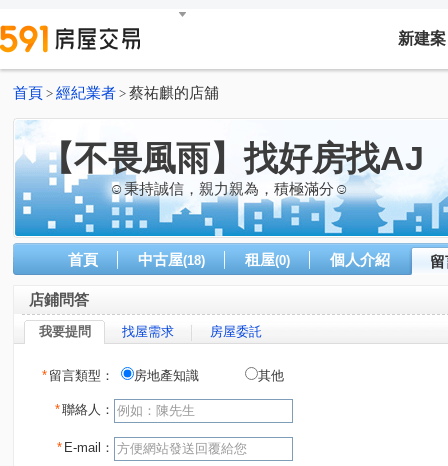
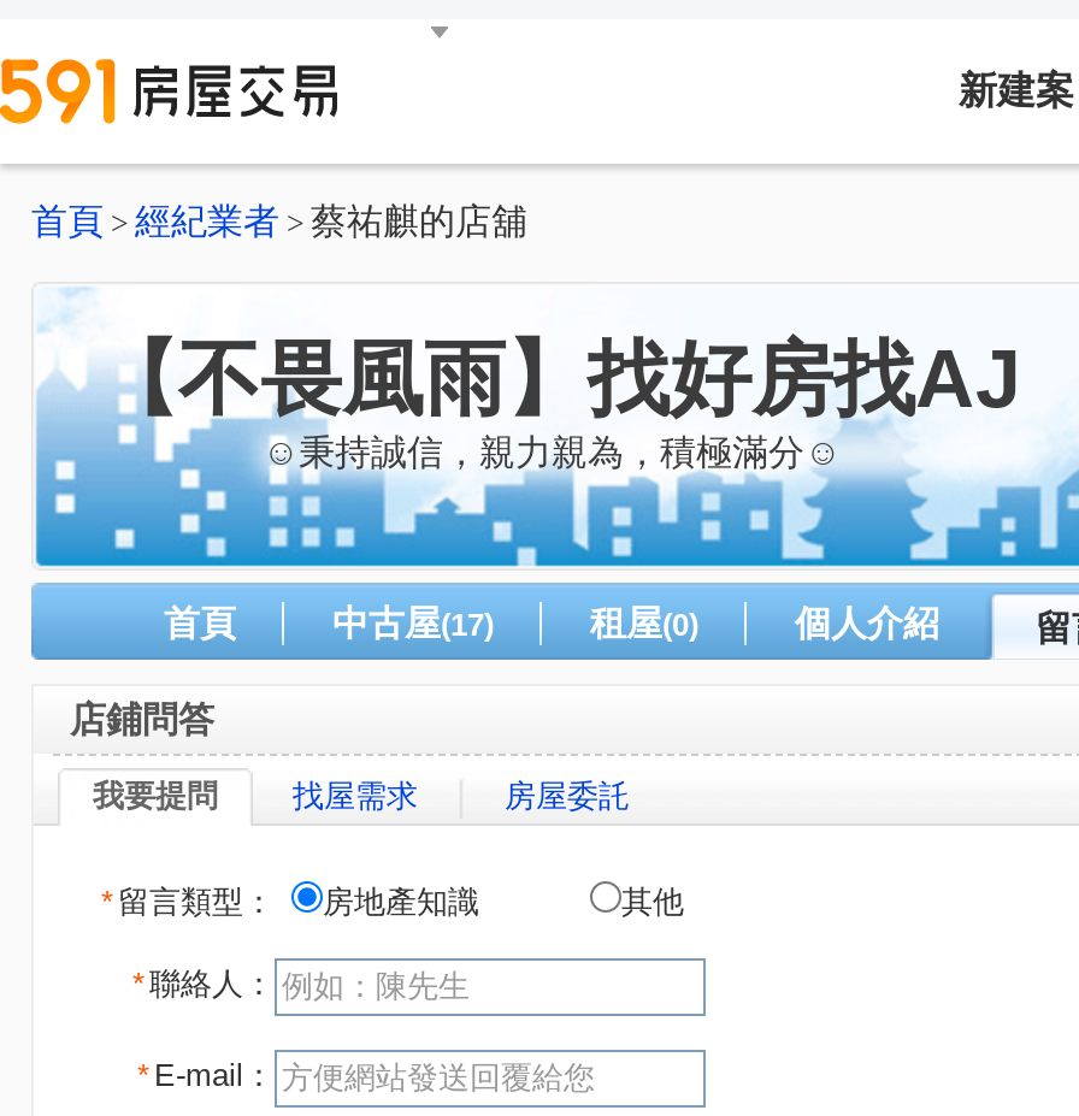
- 中古屋(18)
+ 中古屋(17)
